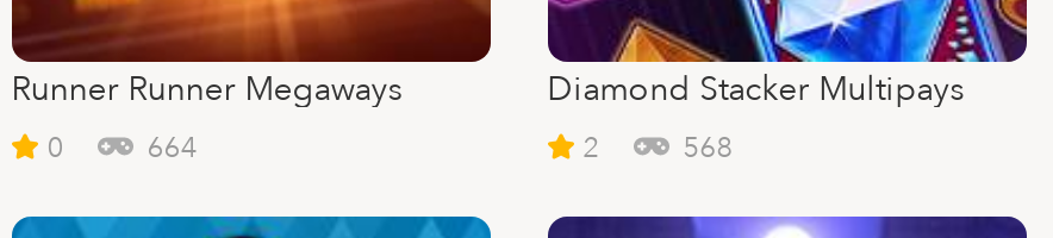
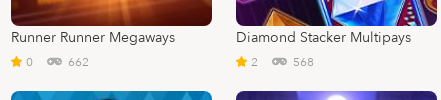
- 664
+ 662
